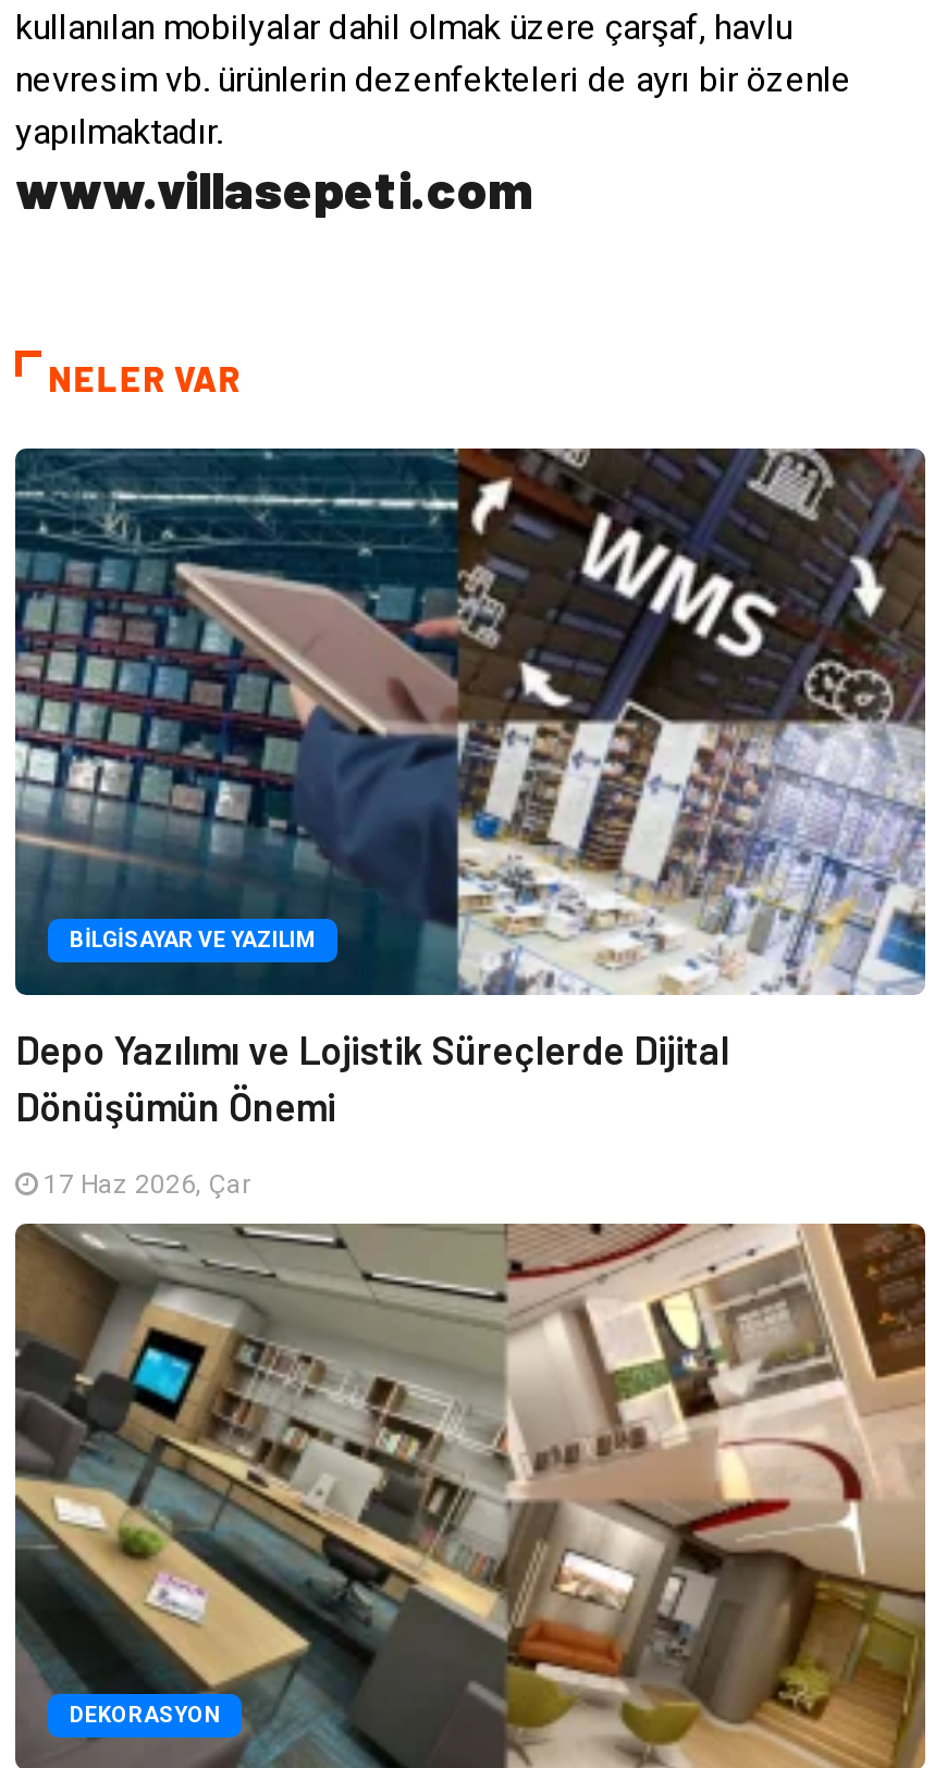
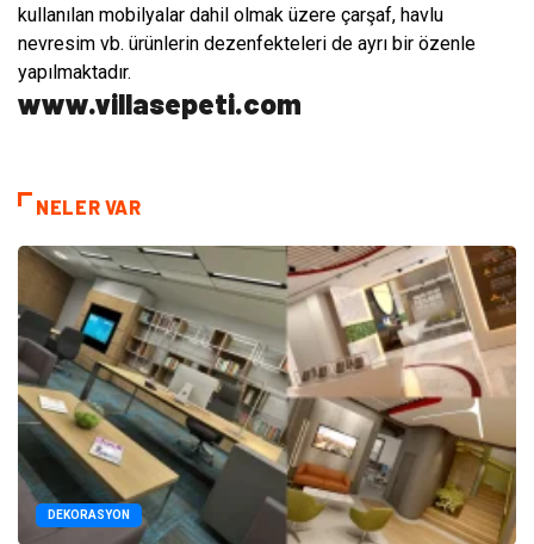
- [image]
- BILGISAYAR VE YAZILIM
- Depo Yazılımı ve Lojistik Süreçlerde Dijital
- Dönüşümün Önemi
- 17 Haz 2026, Çar
